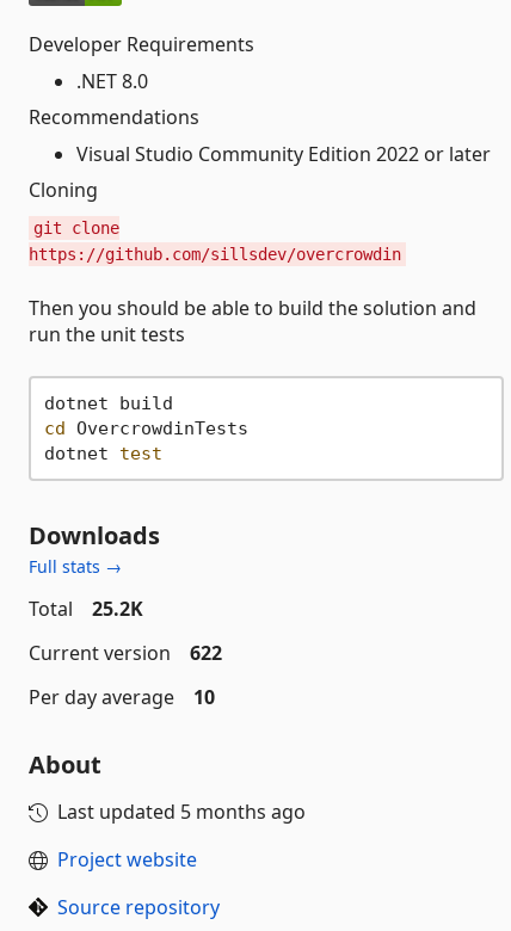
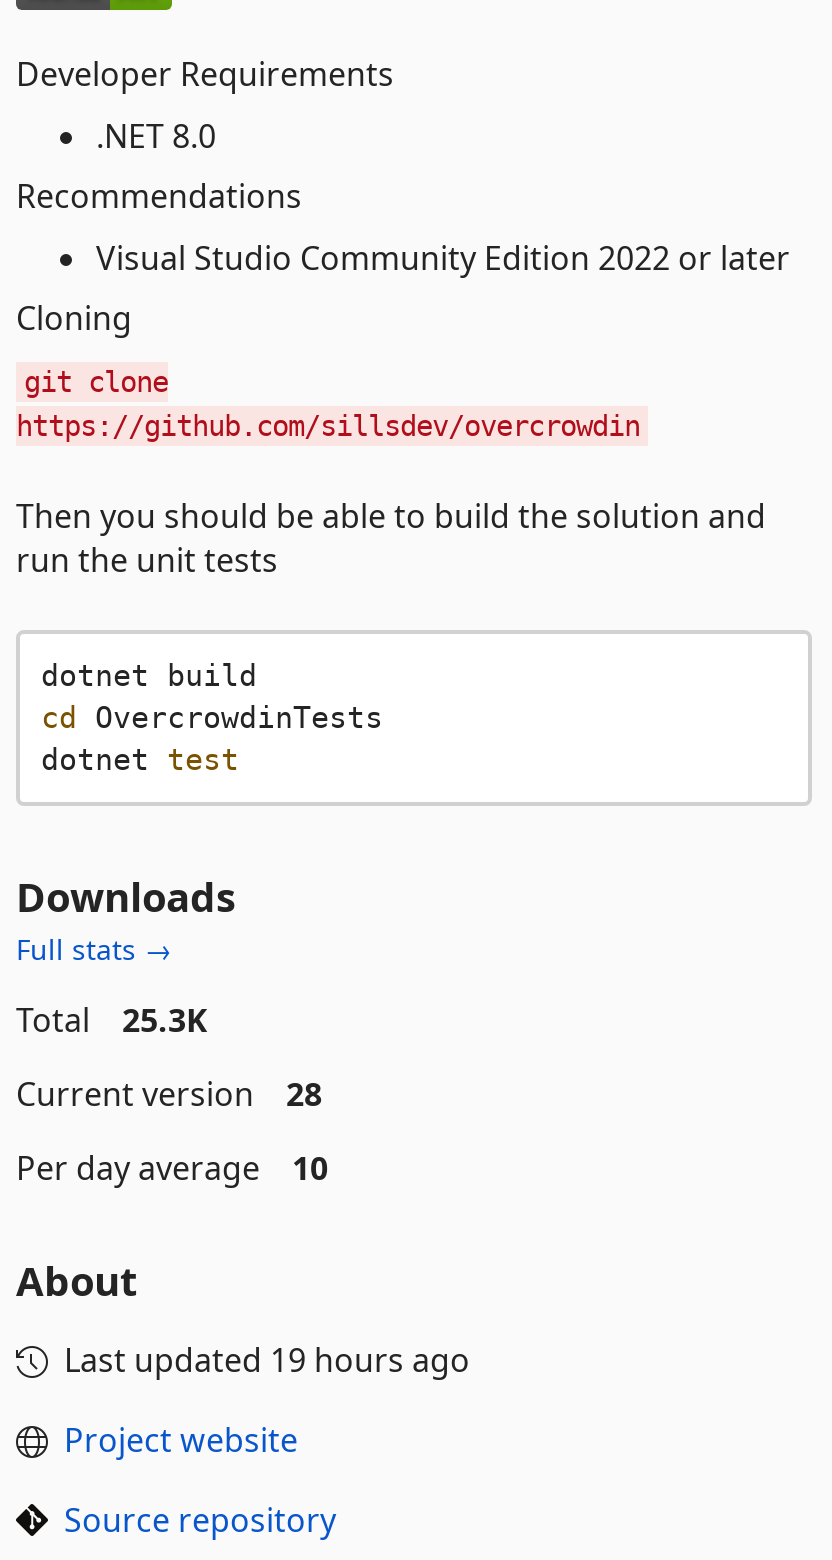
- Total 25.2K
+ Total 25.3K

- Current version 622
+ Current version 28

- Last updated 5 months ago
+ Last updated 19 hours ago
